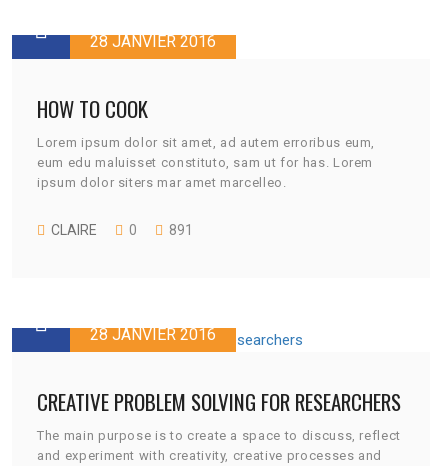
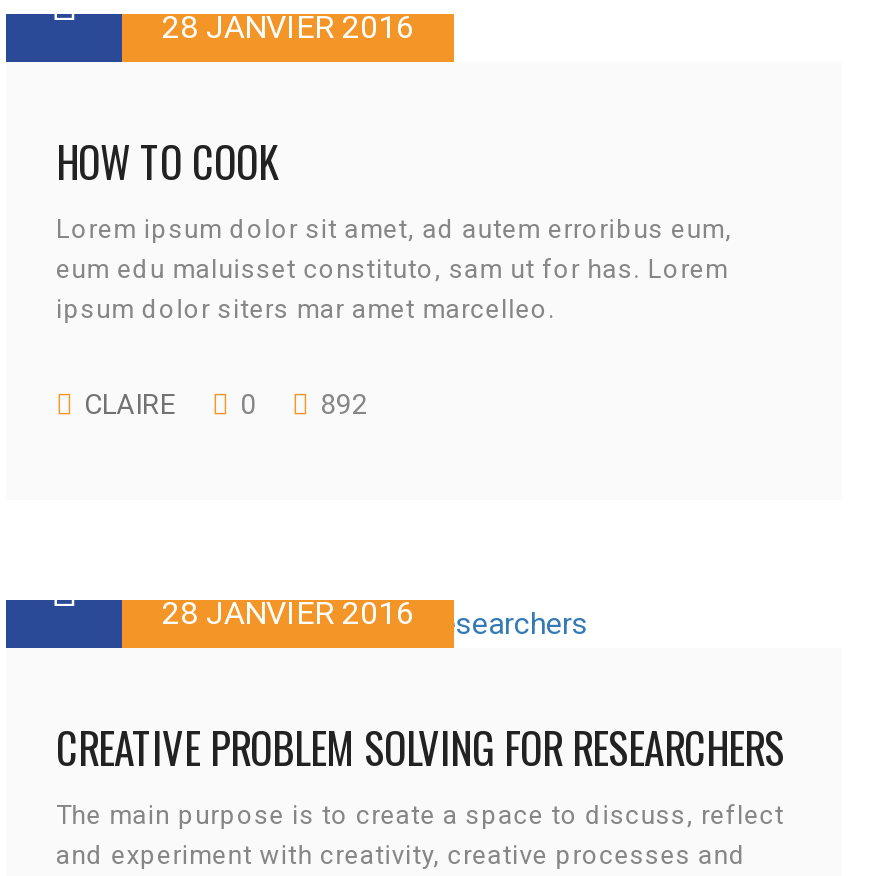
- CLAIRE 0 891
+ CLAIRE 0 892
